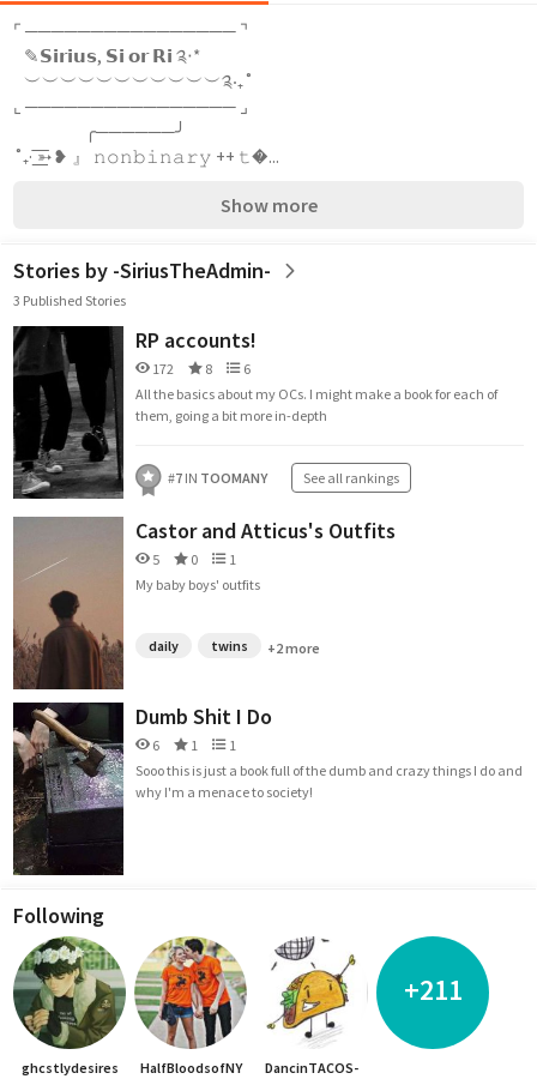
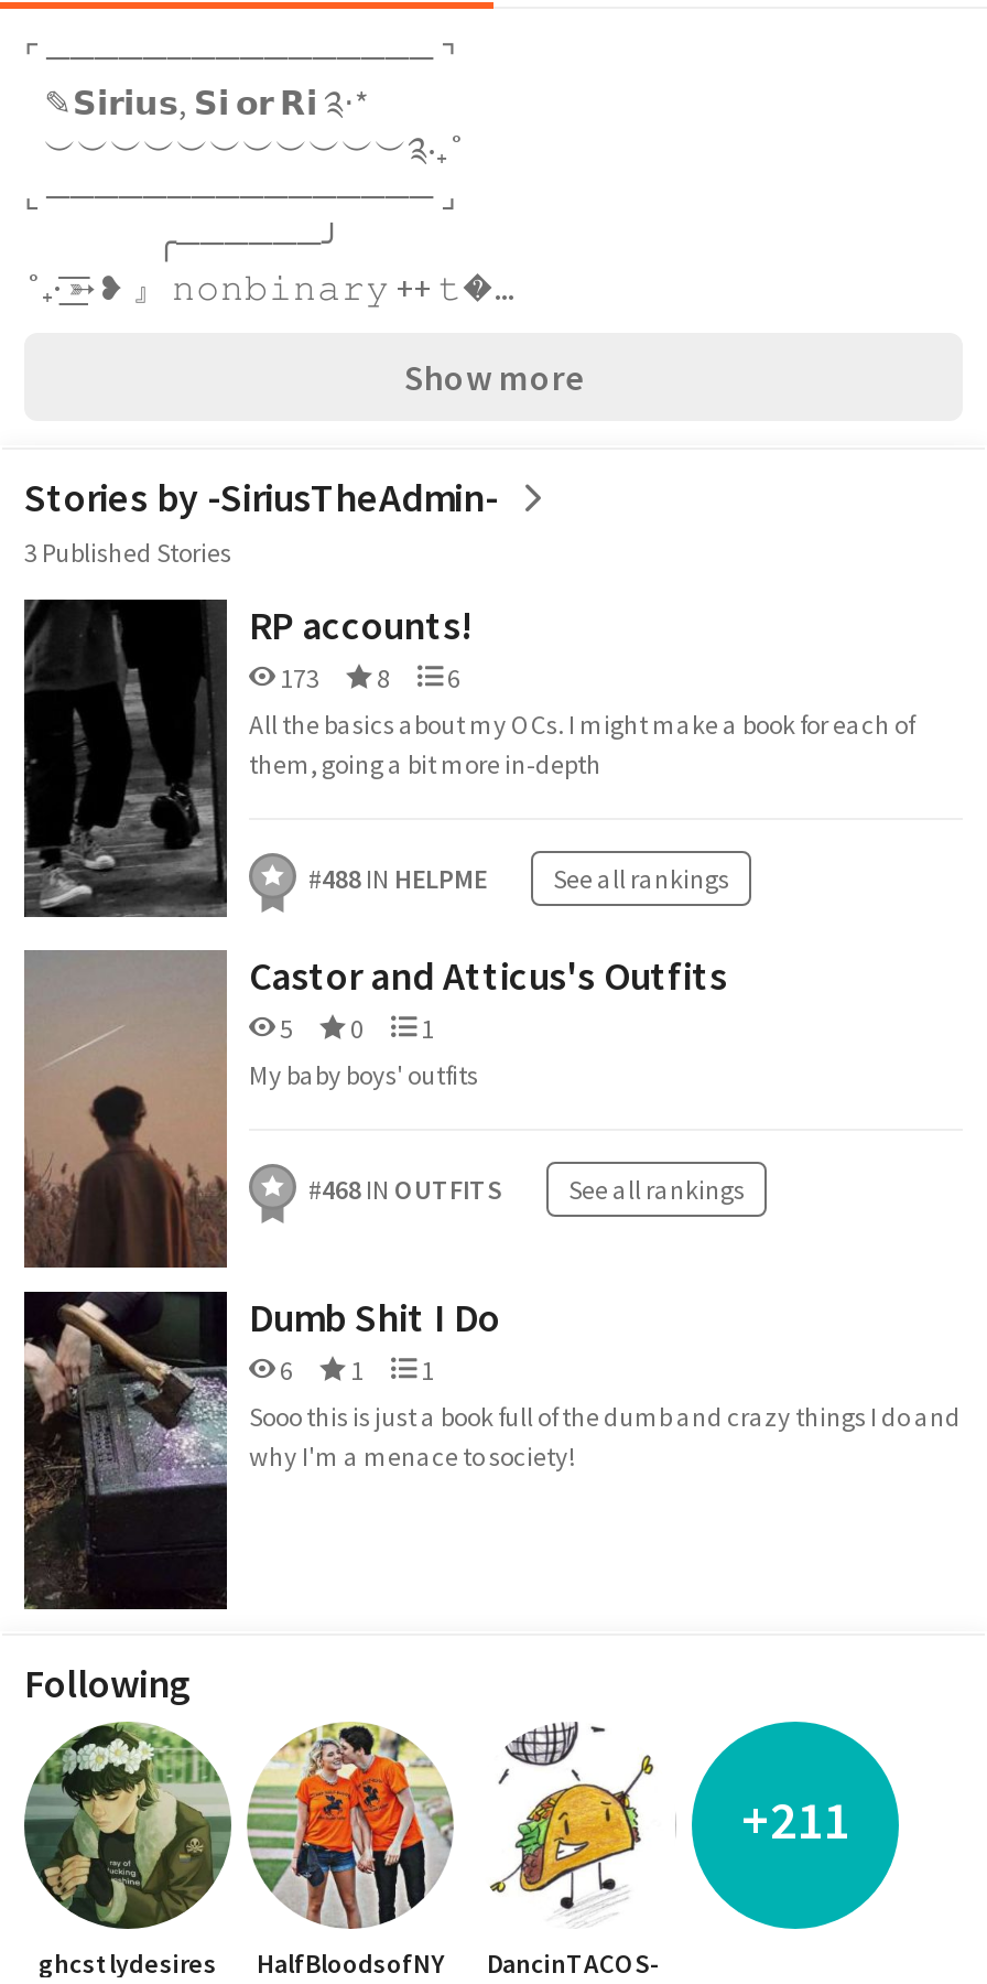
- 172 8 6
+ 173 8 6

- #7 IN TOOMANY See all rankings
+ #488 IN HELPME See all rankings

- daily
- twins
- +2 more
+ #468 IN OUTFITS
+ See all rankings
